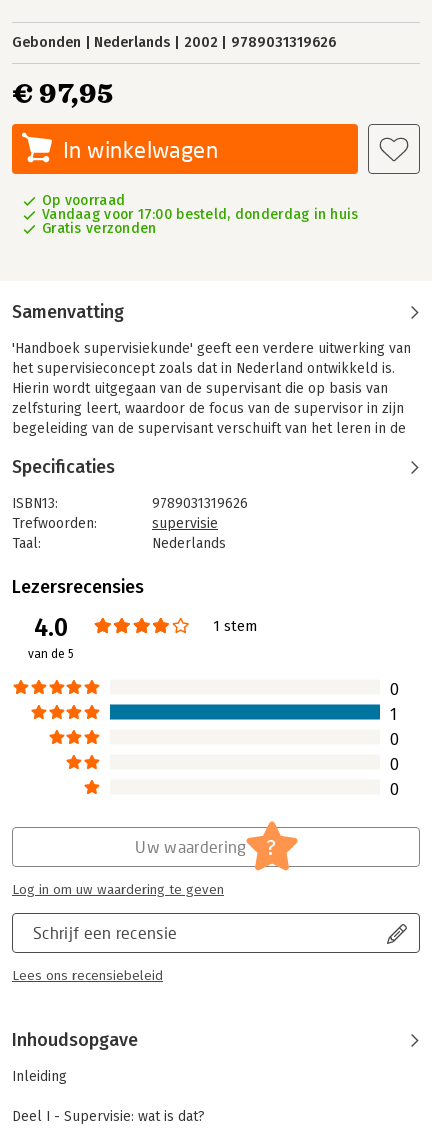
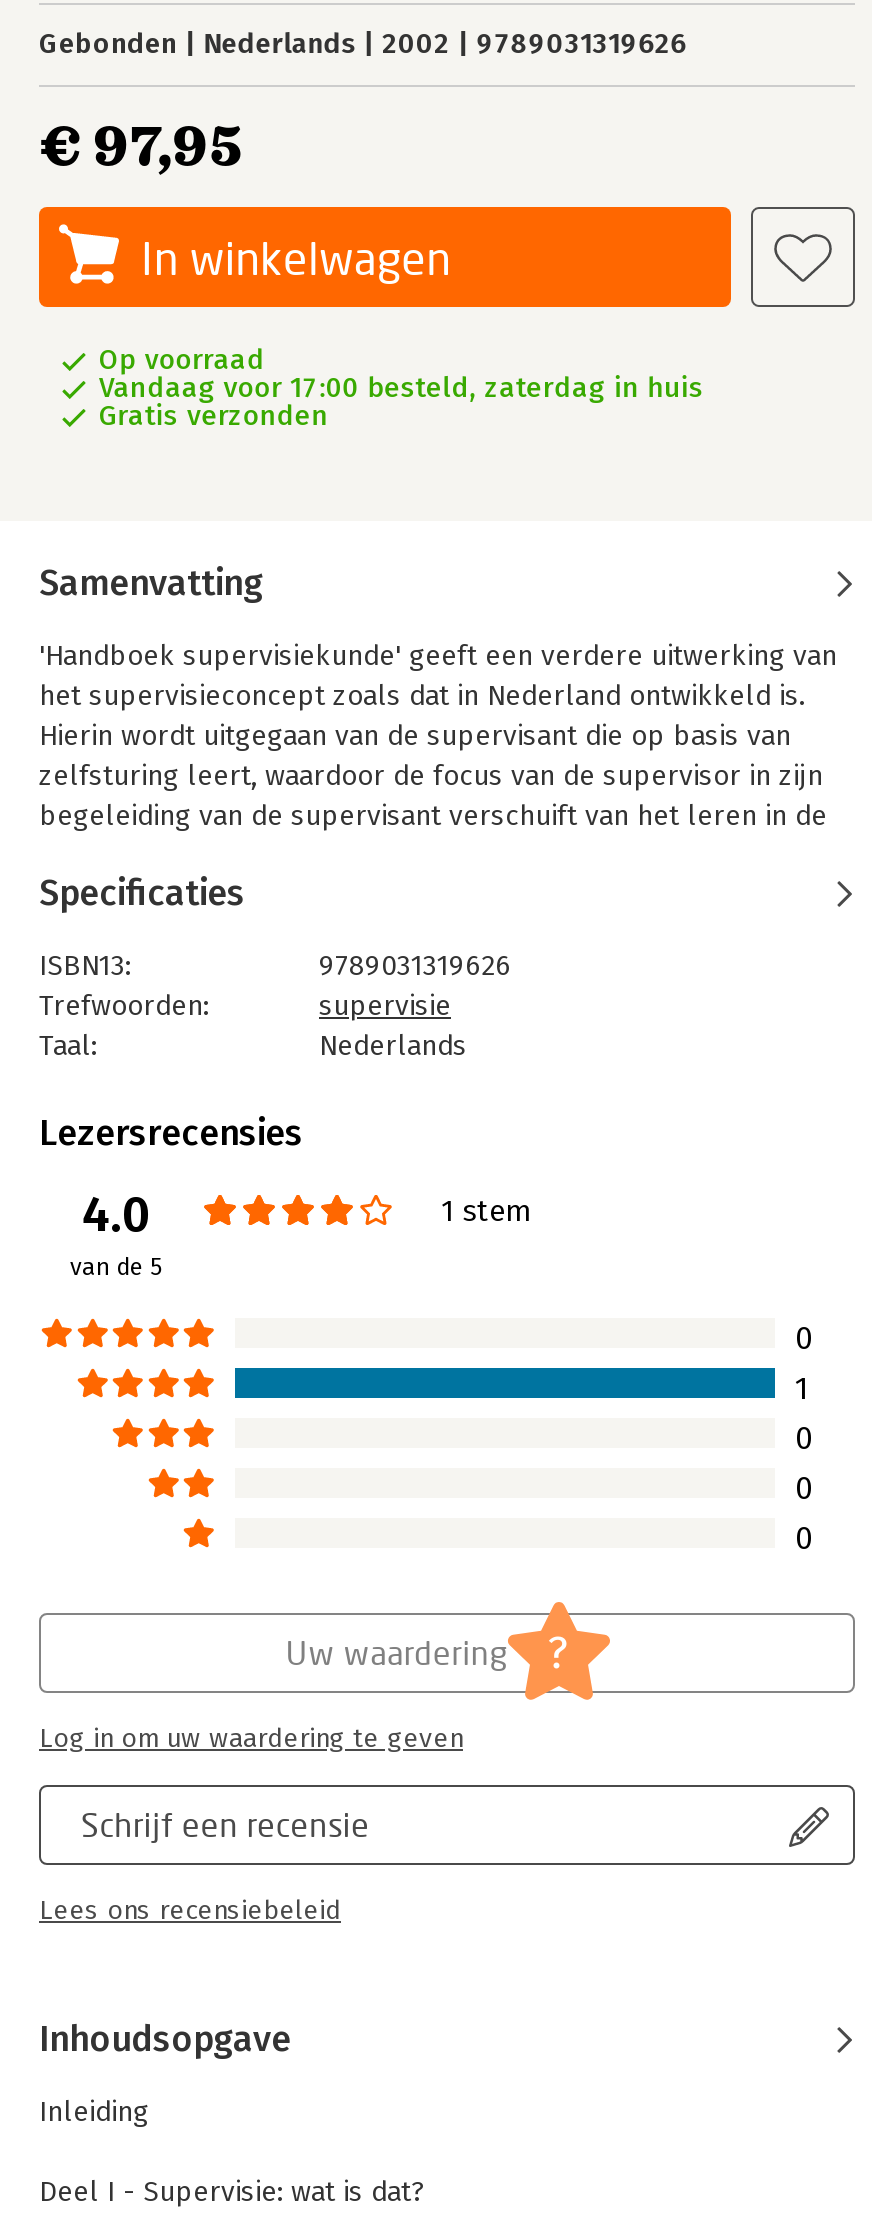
- Vandaag voor 17:00 besteld, donderdag in huis
+ Vandaag voor 17:00 besteld, zaterdag in huis
